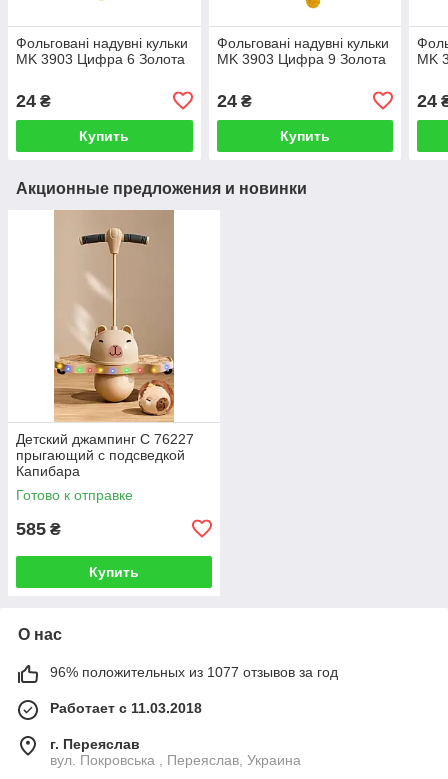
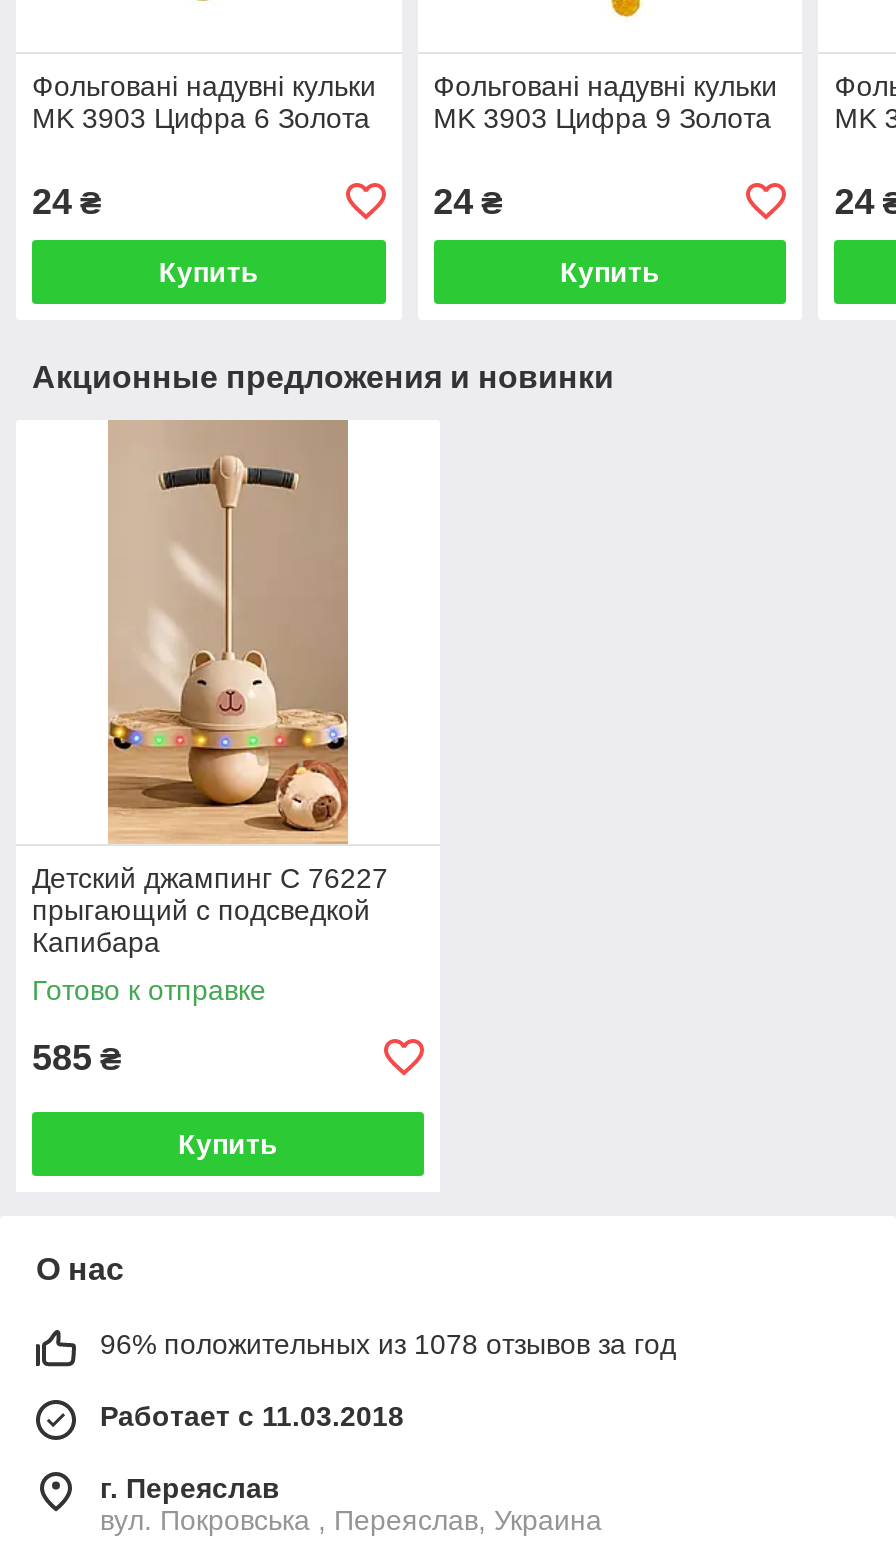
- 96% положительных из 1077 отзывов за год
+ 96% положительных из 1078 отзывов за год
